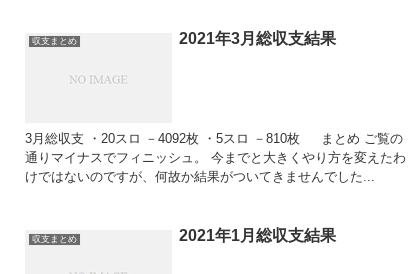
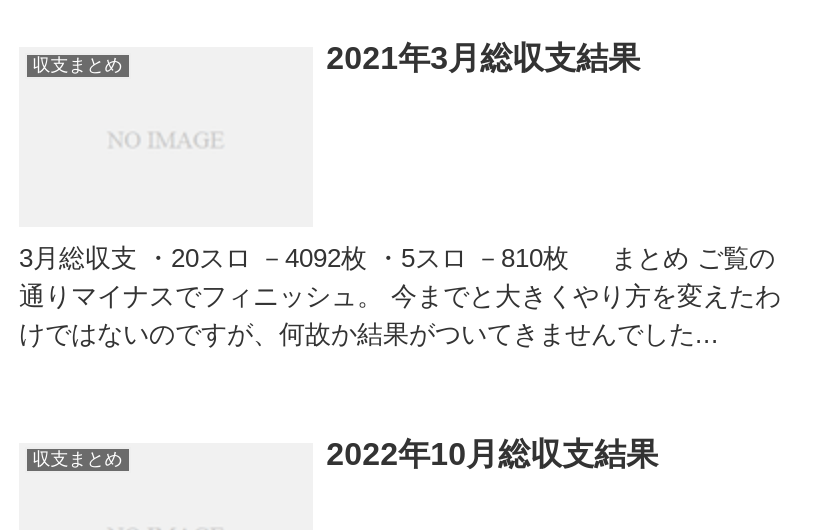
- 2021年1月総収支結果
+ 2022年10月総収支結果
